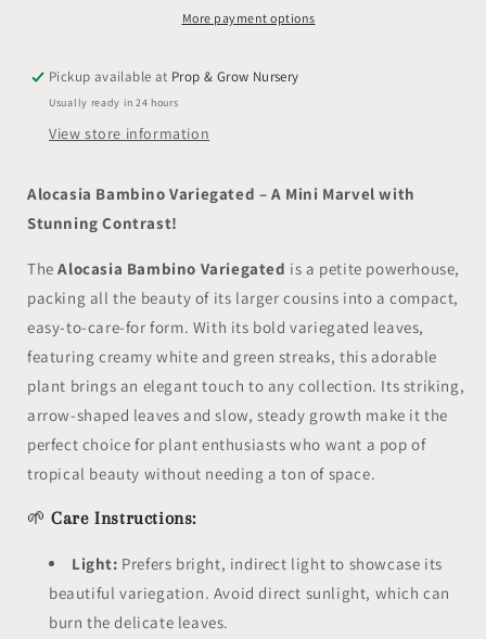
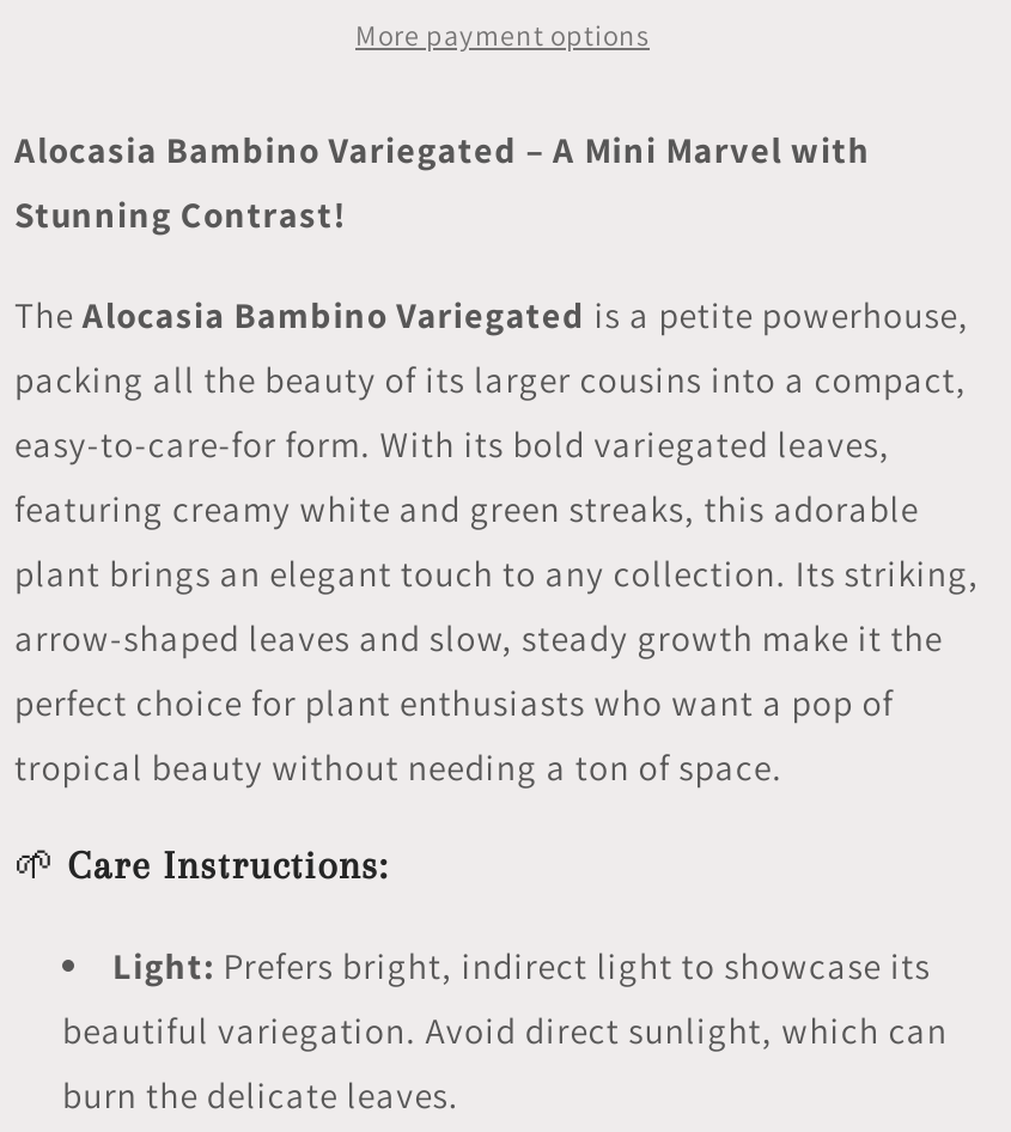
- Pickup available at Prop & Grow Nursery
- Usually ready in 24 hours
- View store information
